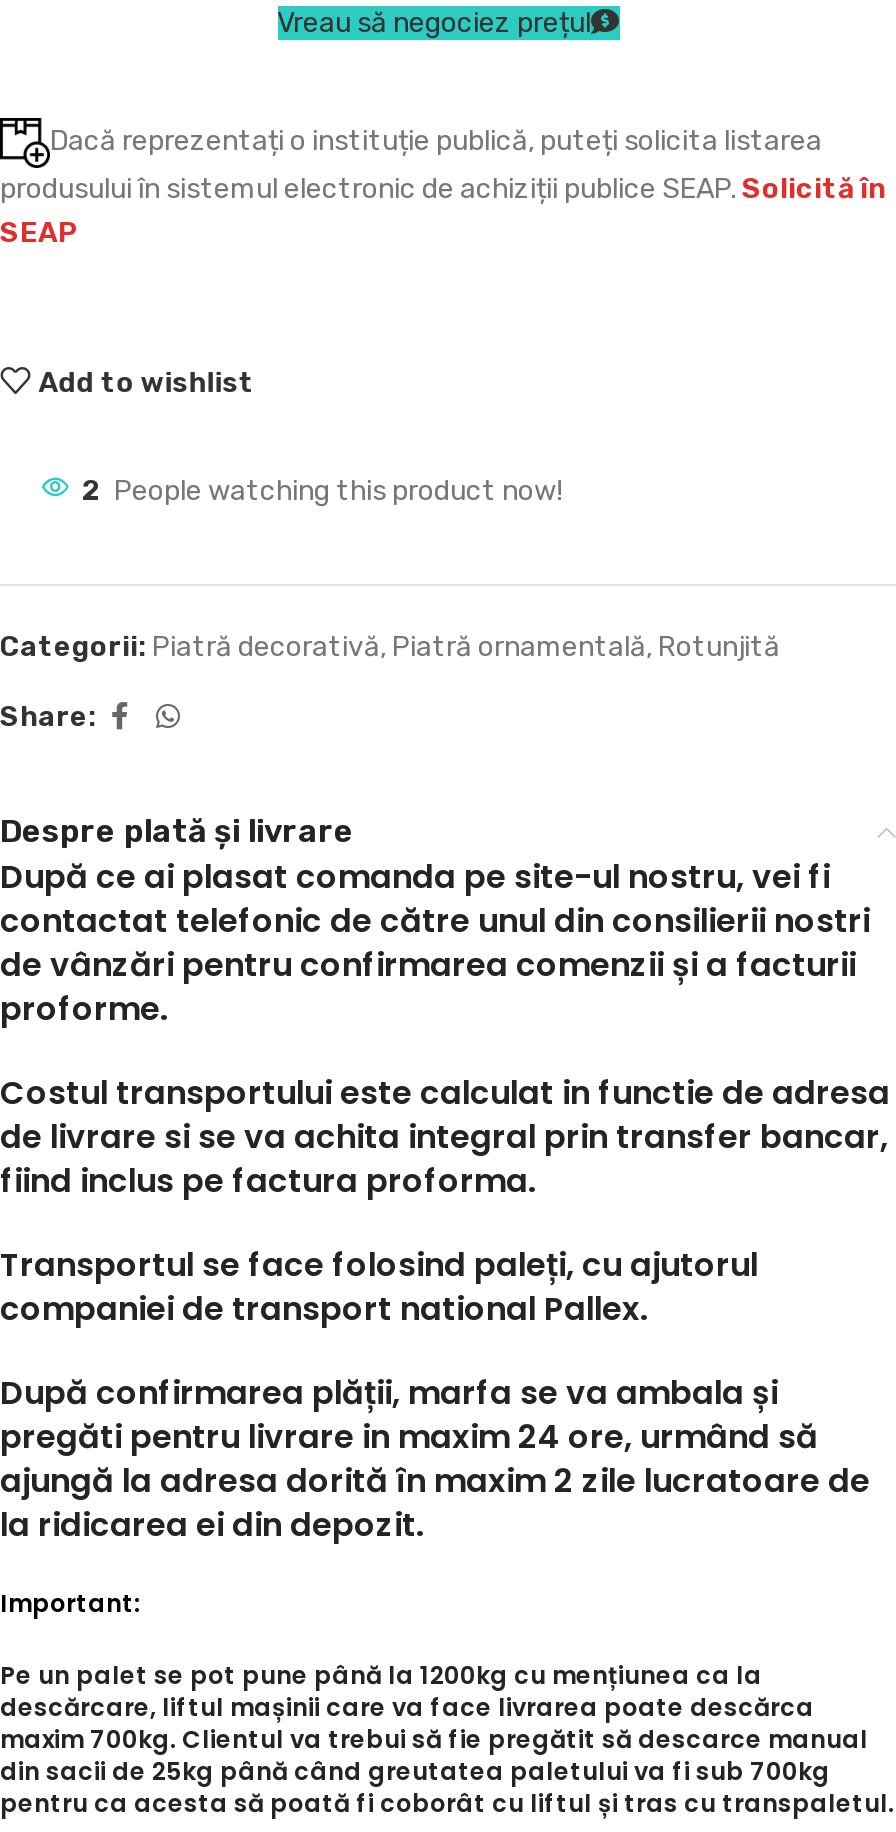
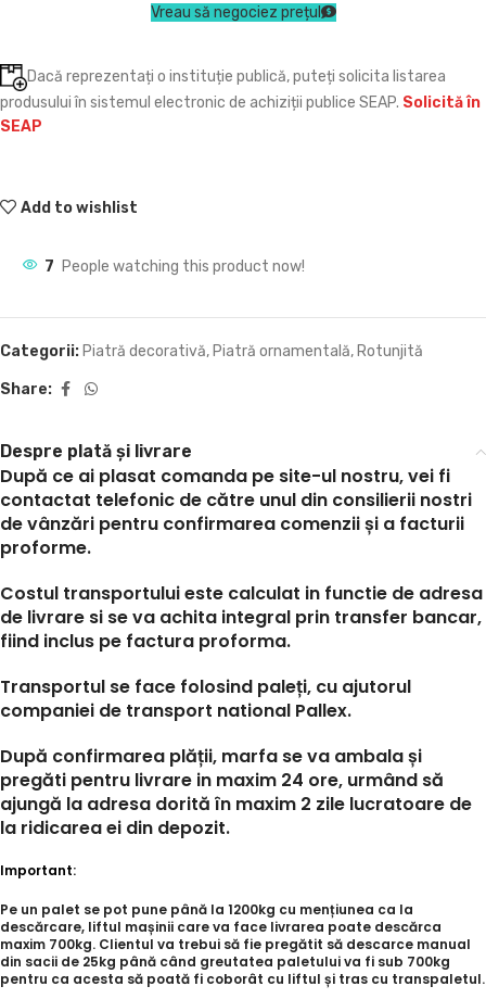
- 2 People watching this product now!
+ 7 People watching this product now!
